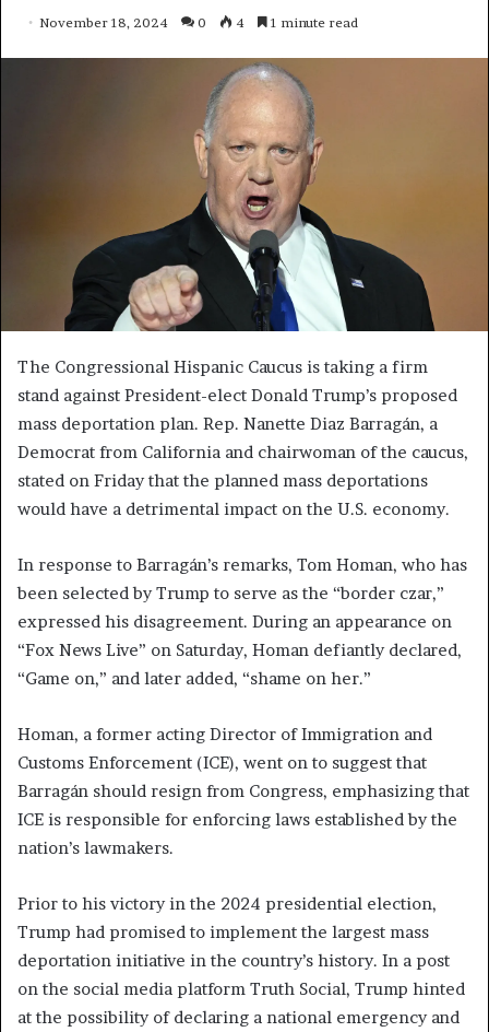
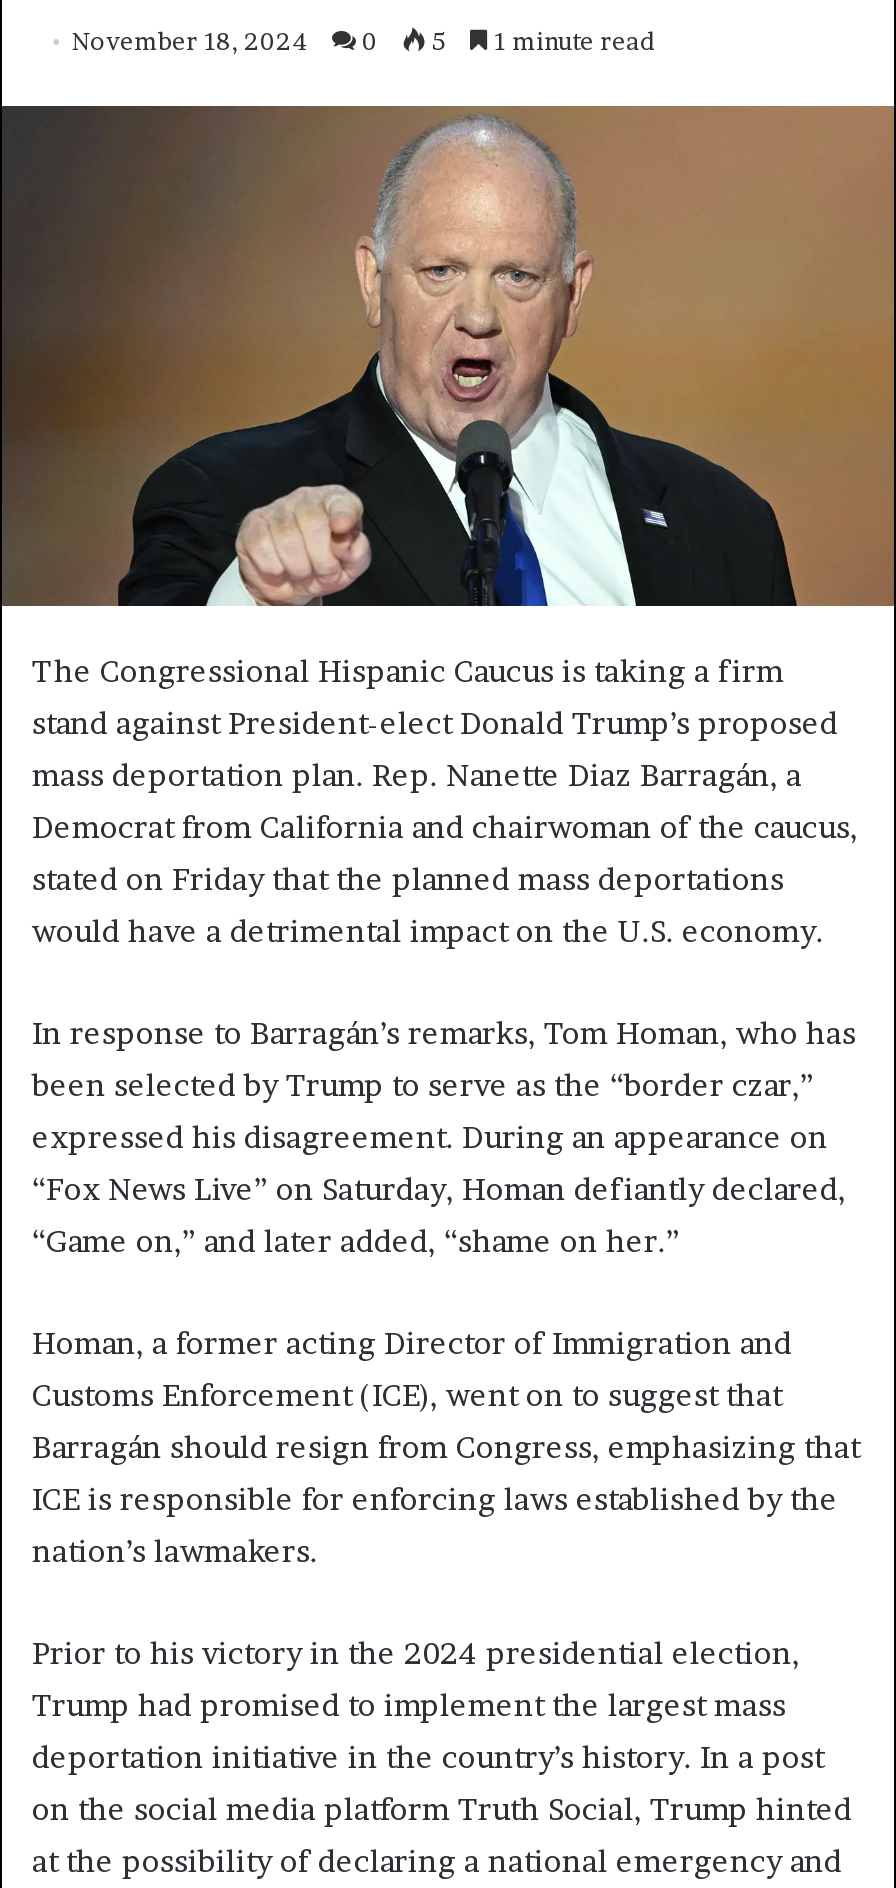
- November 18, 2024 0 4 1 minute read
+ November 18, 2024 0 5 1 minute read
